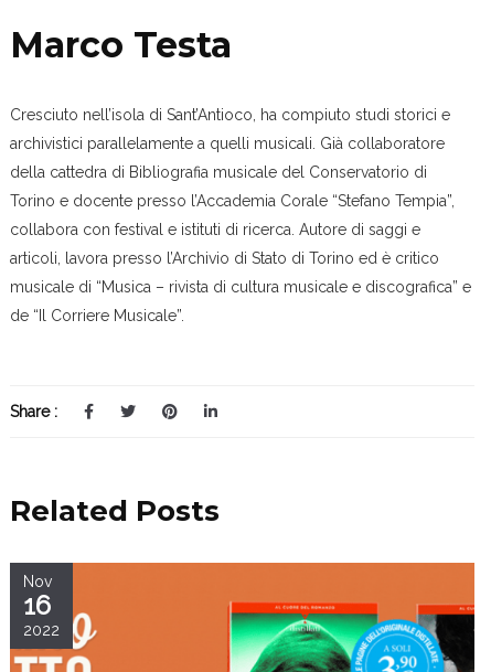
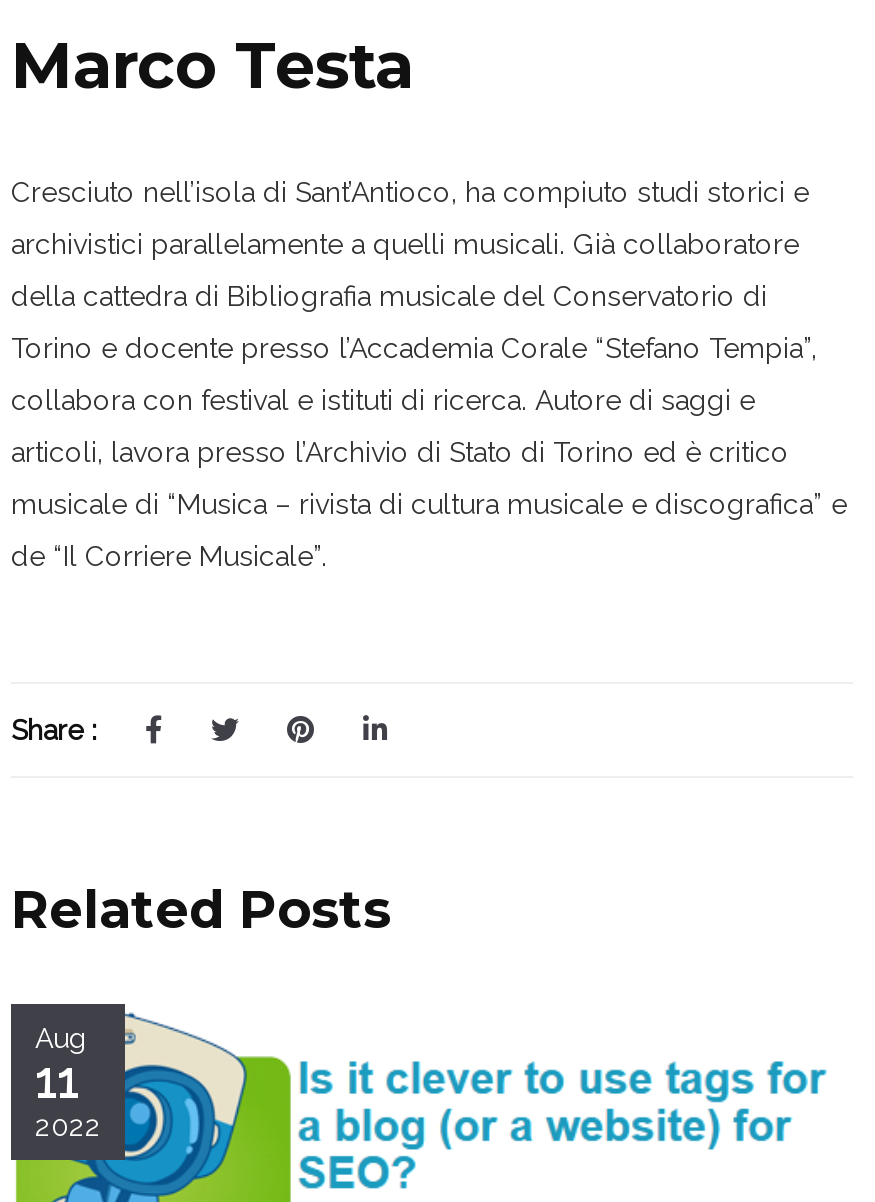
- Nov
- 16
+ Aug
+ 11
